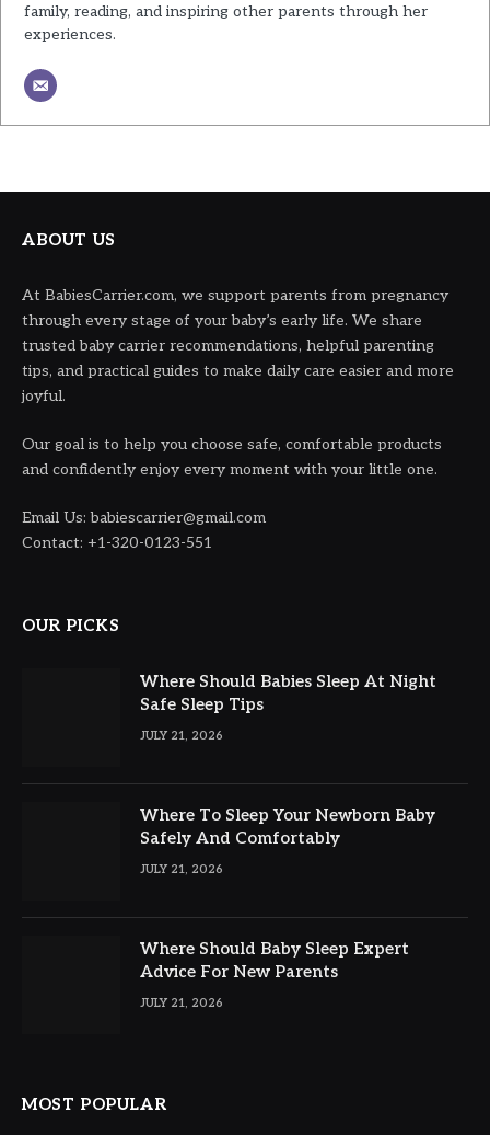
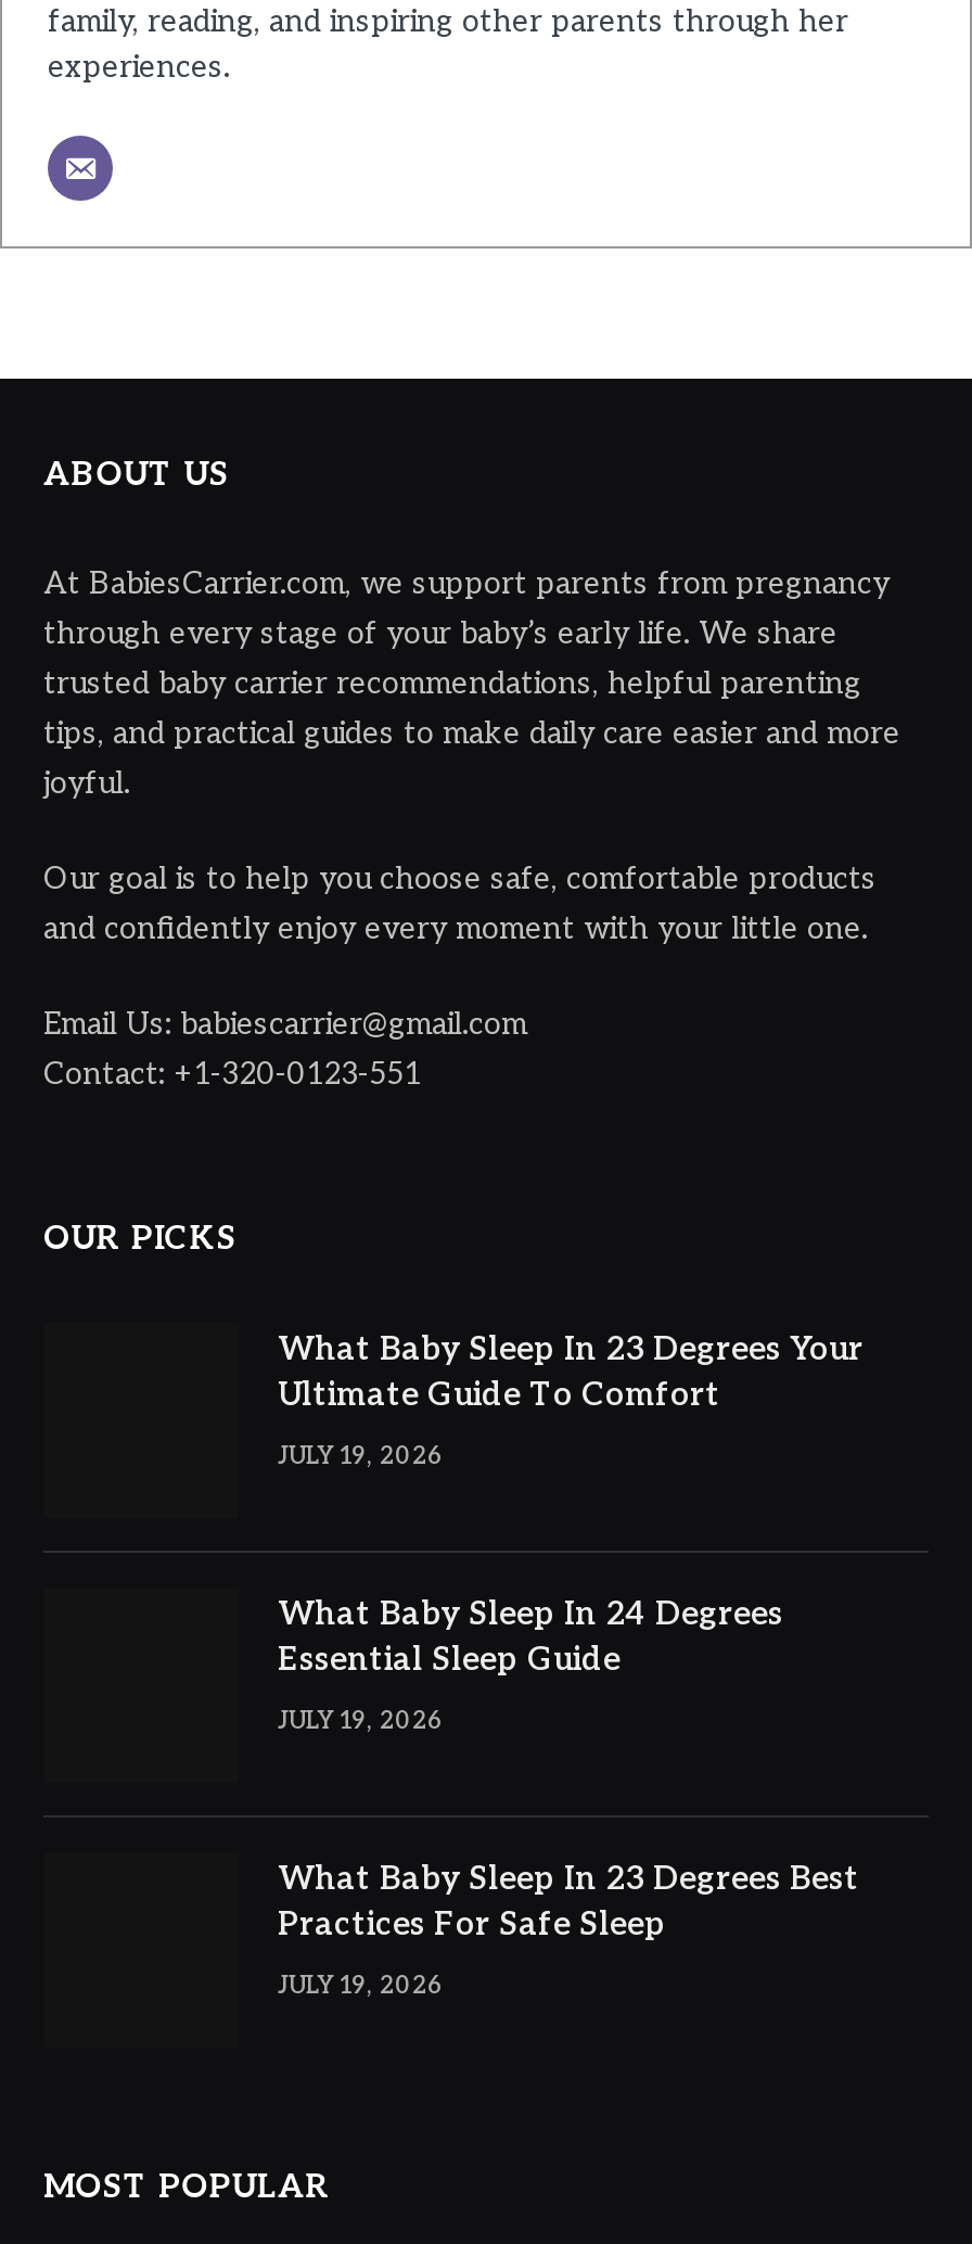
- Where Should Babies Sleep At Night
- Safe Sleep Tips
+ What Baby Sleep In 23 Degrees Your
+ Ultimate Guide To Comfort

- JULY 21, 2026
+ JULY 19, 2026

- Where To Sleep Your Newborn Baby
- Safely And Comfortably
+ What Baby Sleep In 24 Degrees
+ Essential Sleep Guide

- JULY 21, 2026
+ JULY 19, 2026

- Where Should Baby Sleep Expert
- Advice For New Parents
+ What Baby Sleep In 23 Degrees Best
+ Practices For Safe Sleep

- JULY 21, 2026
+ JULY 19, 2026
